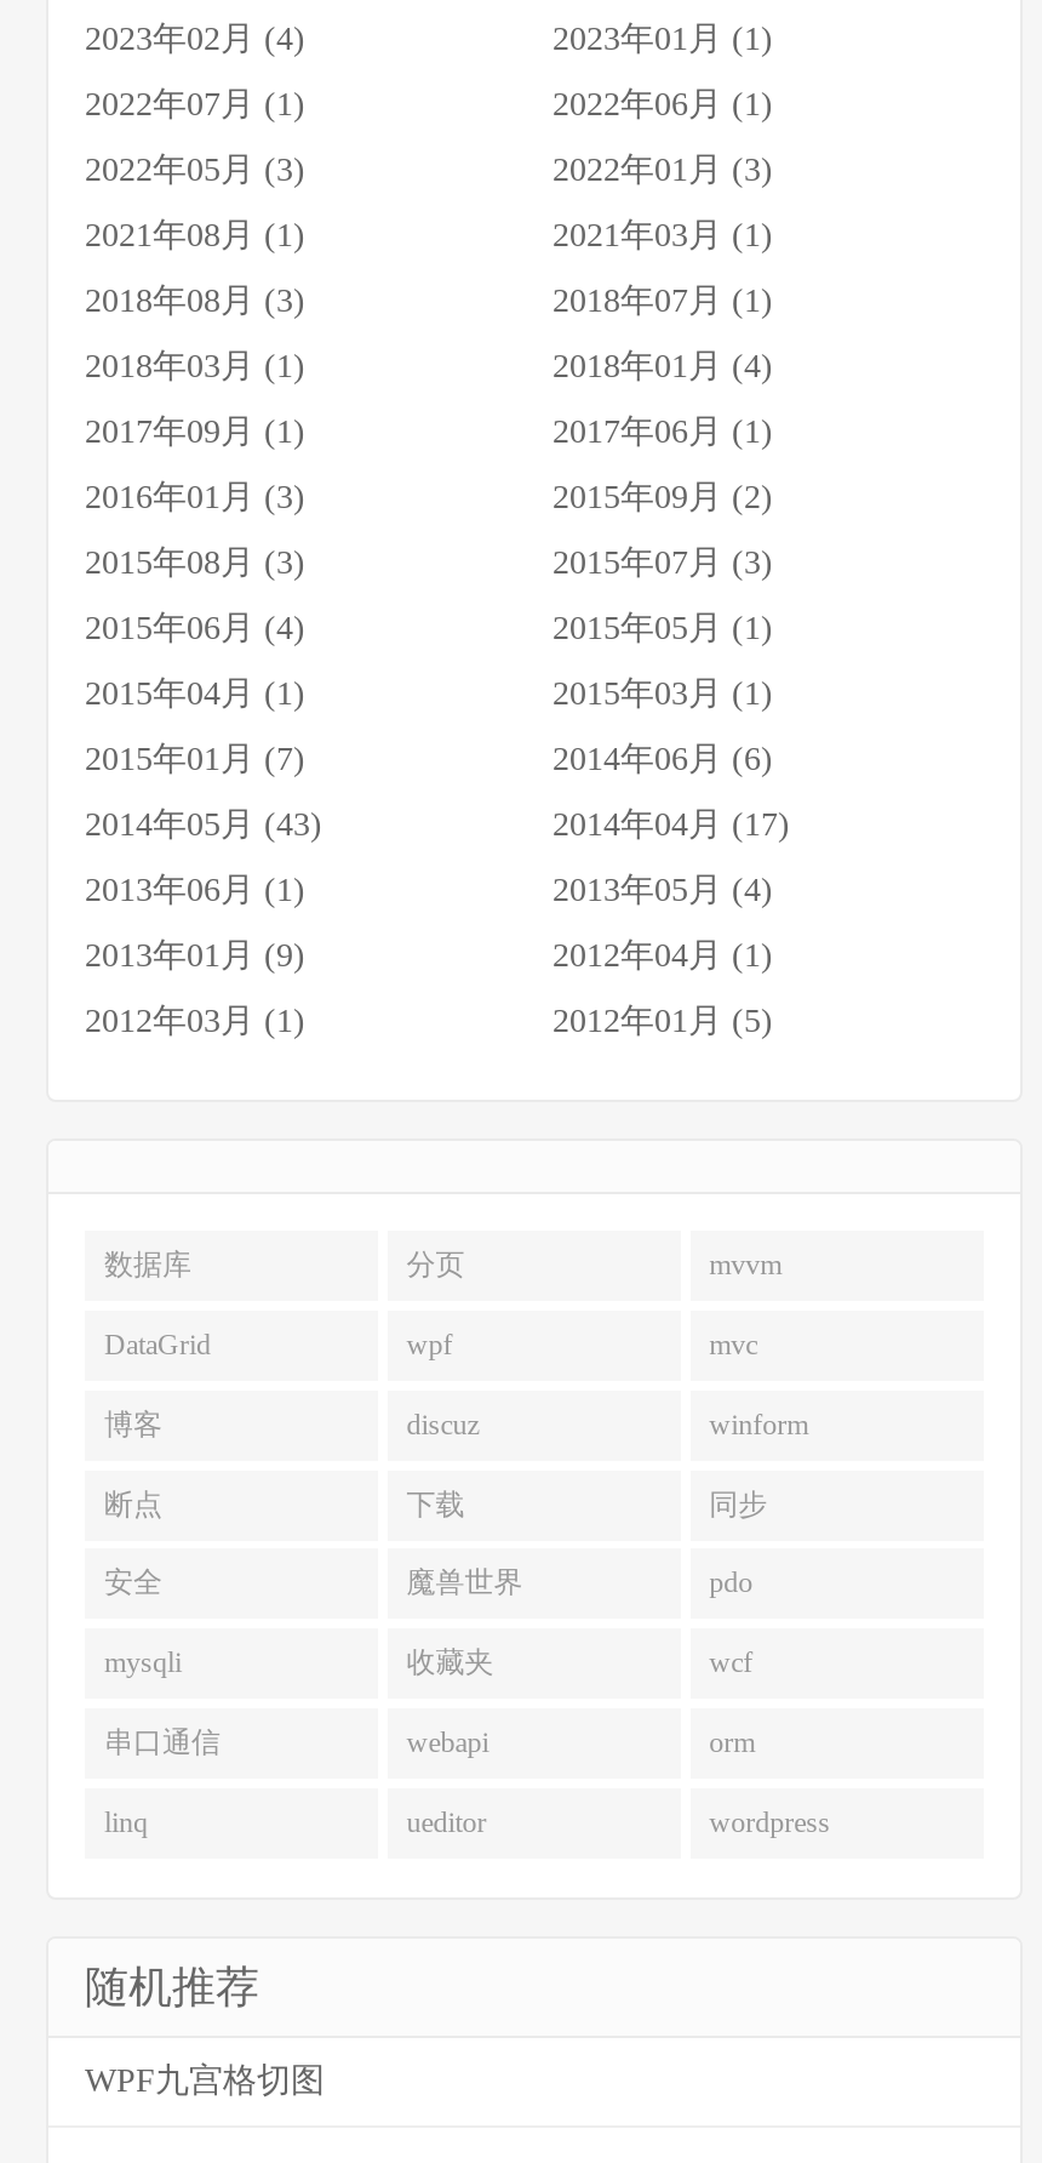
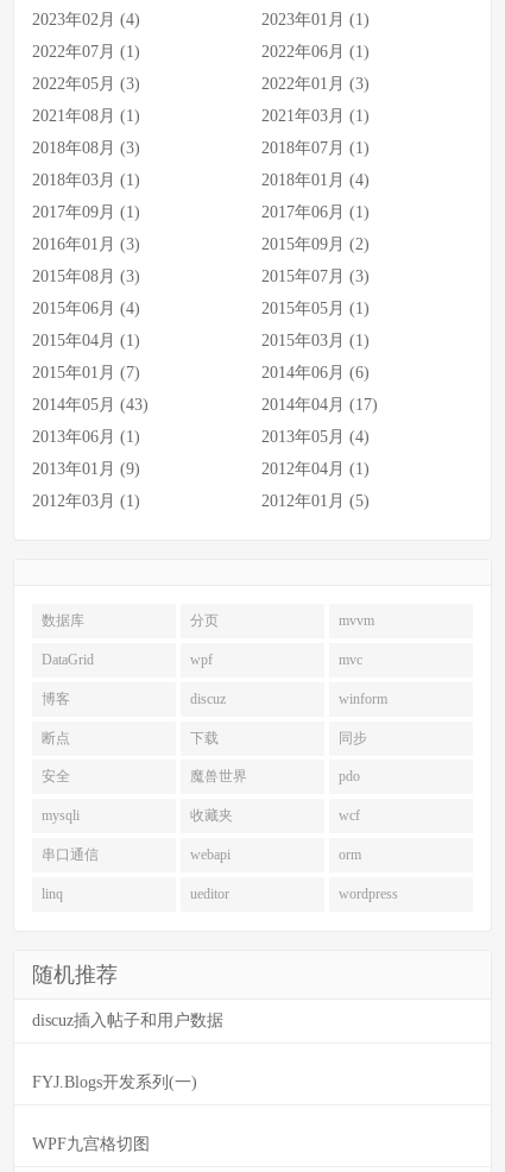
+ discuz插入帖子和用户数据
+ FYJ.Blogs开发系列(一)
